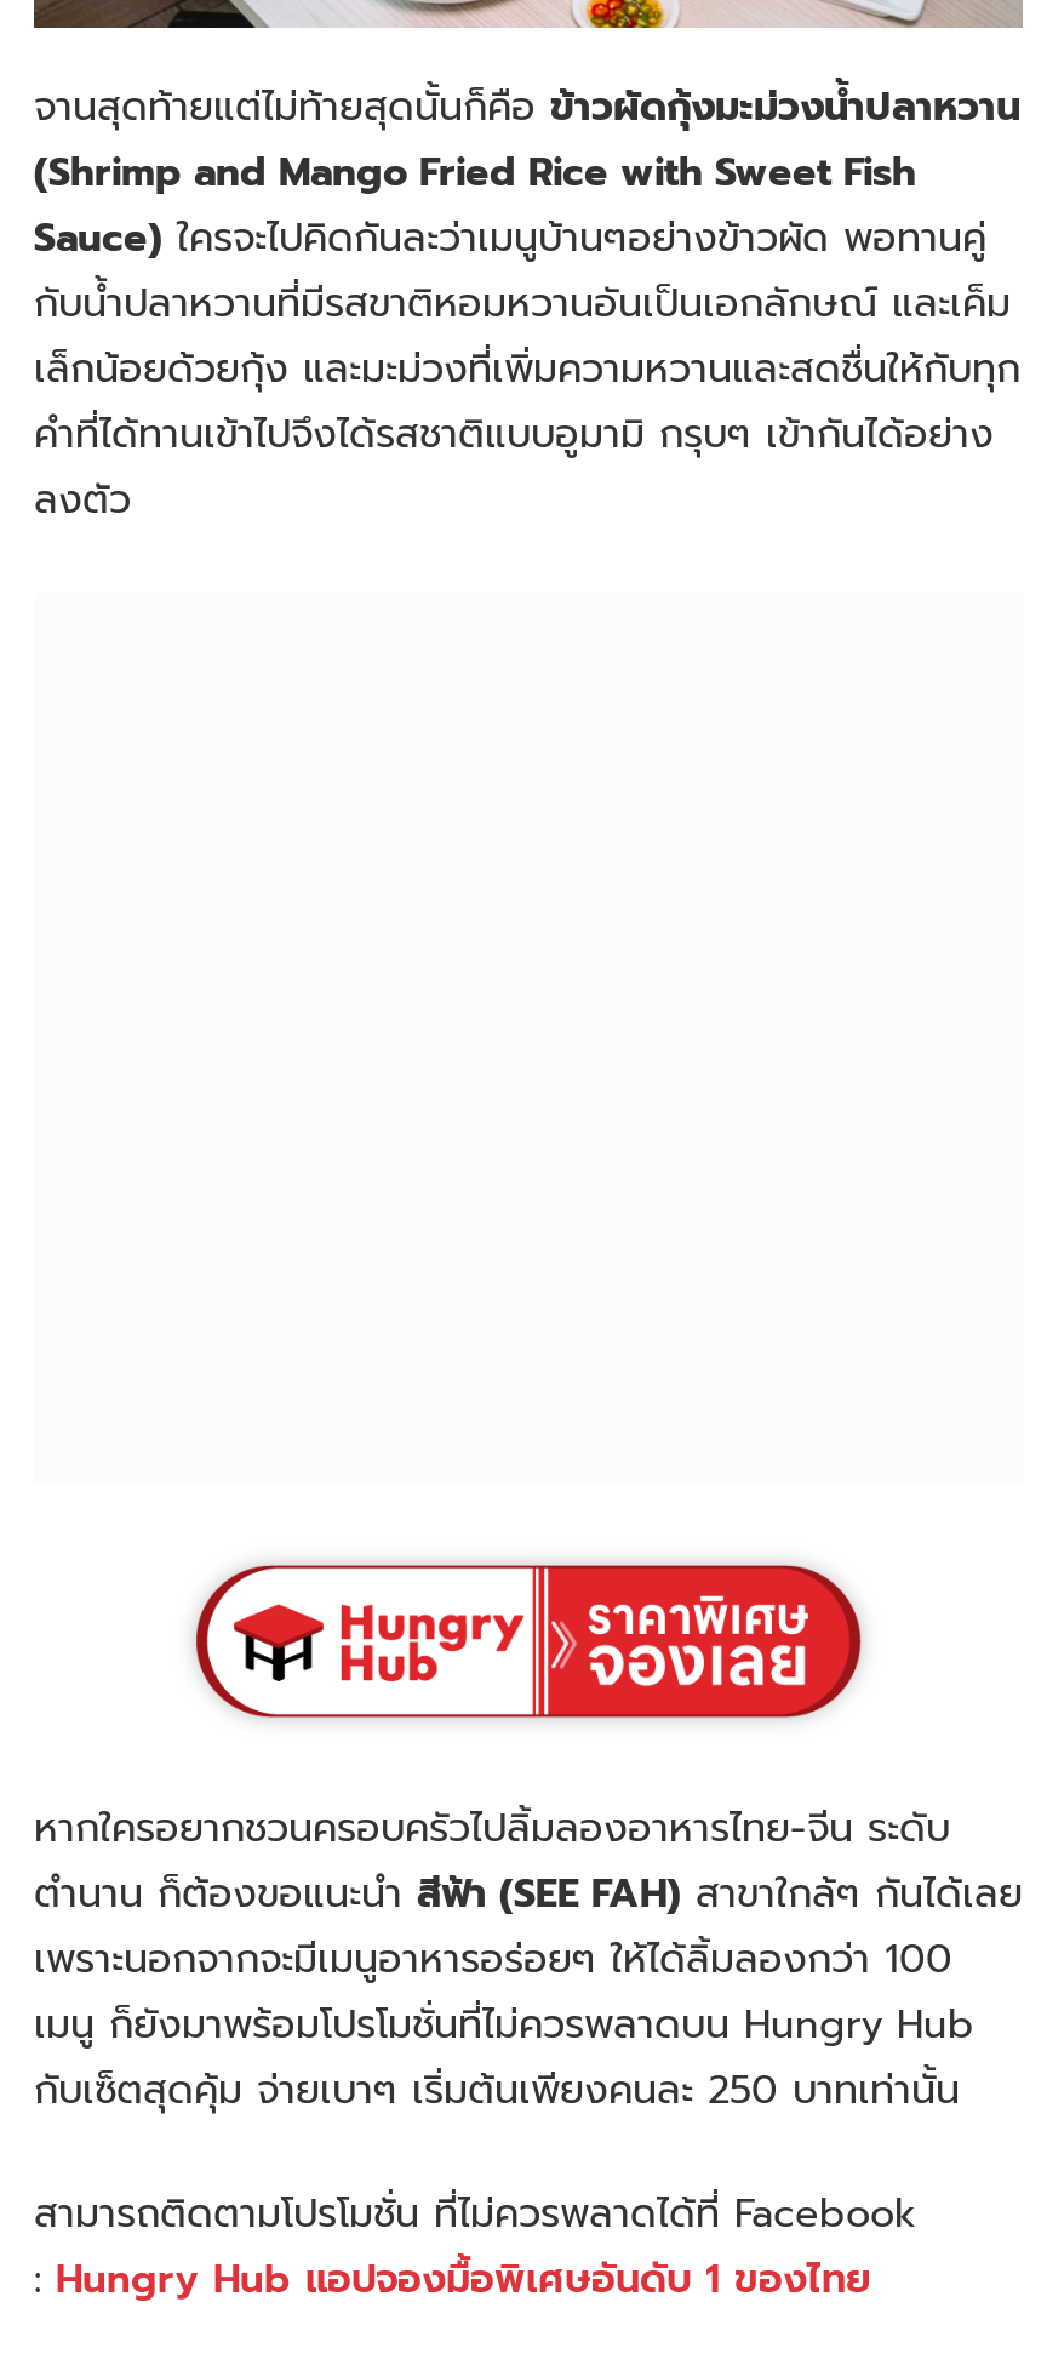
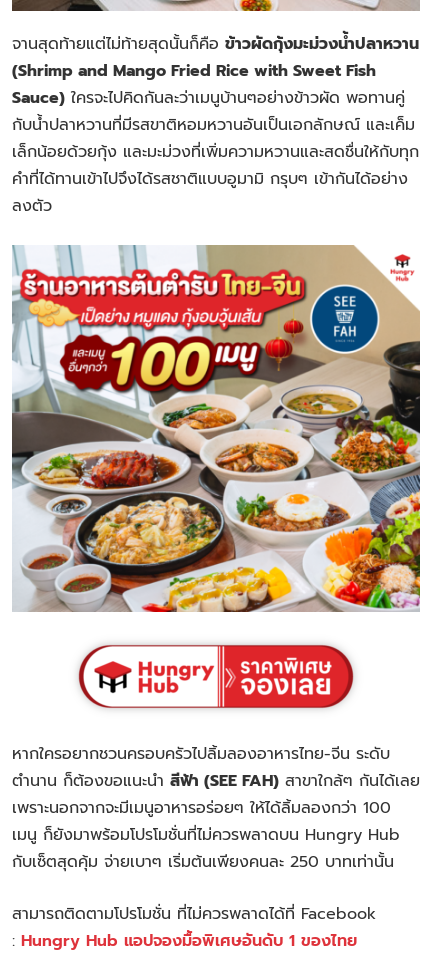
+ [image]
